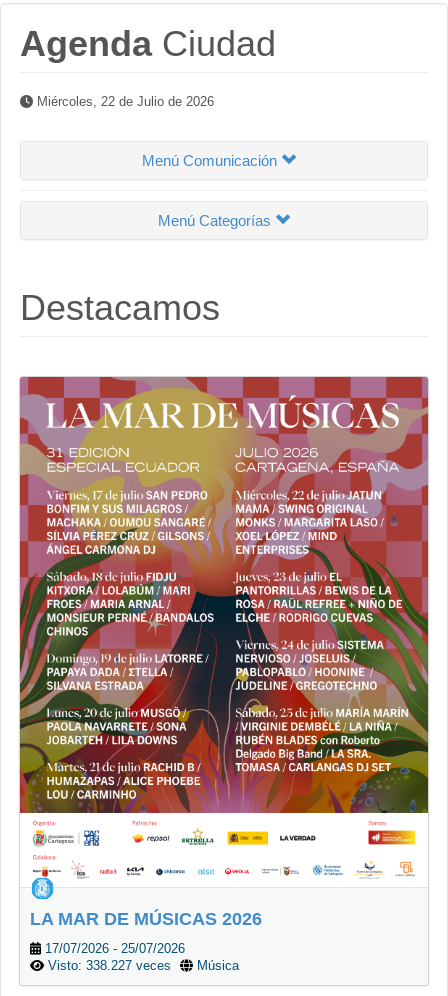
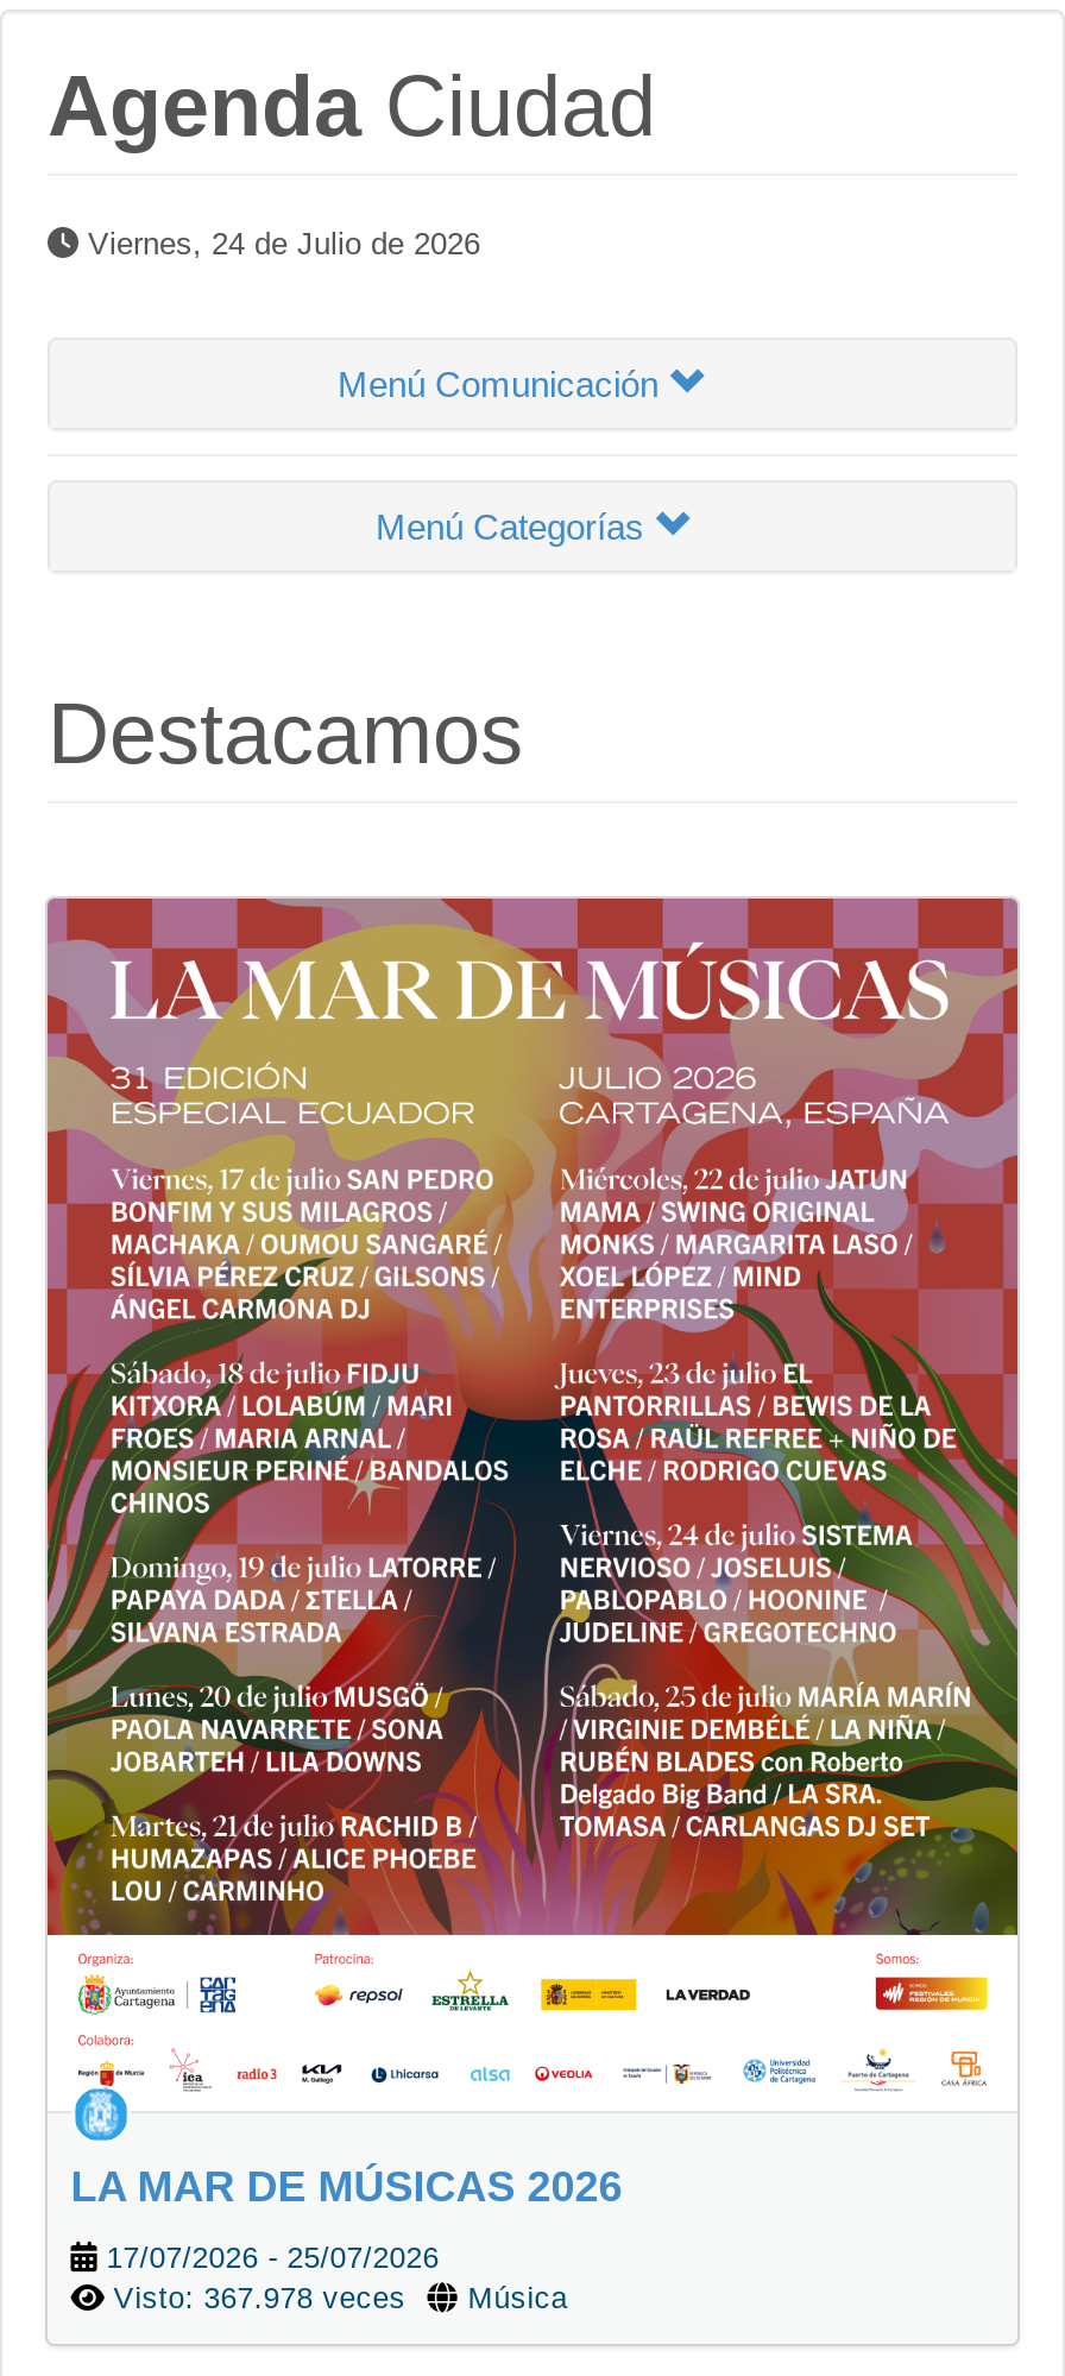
- Miércoles, 22 de Julio de 2026
+ Viernes, 24 de Julio de 2026

- Visto: 338.227 veces Música
+ Visto: 367.978 veces Música
